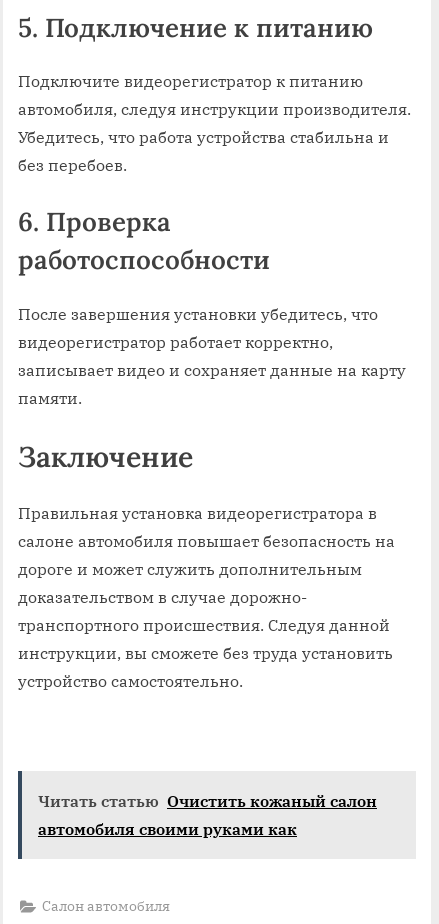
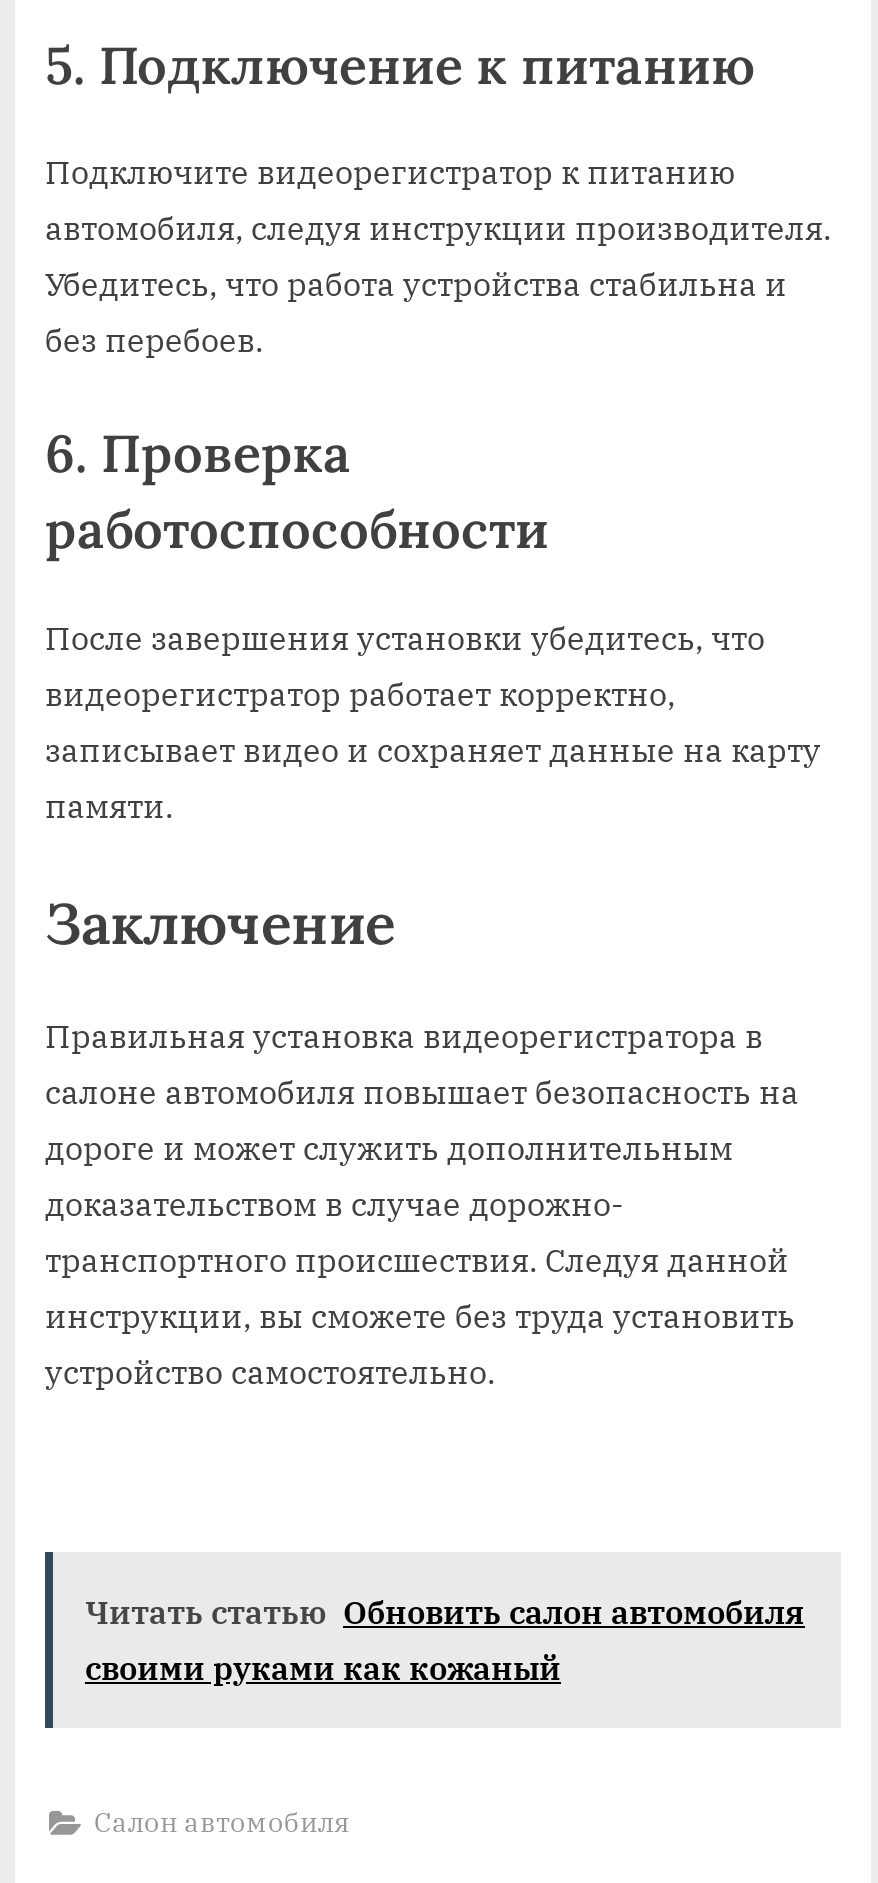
- Читать статью Очистить кожаный салон
- автомобиля своими руками как
+ Читать статью Обновить салон автомобиля
+ своими руками как кожаный
